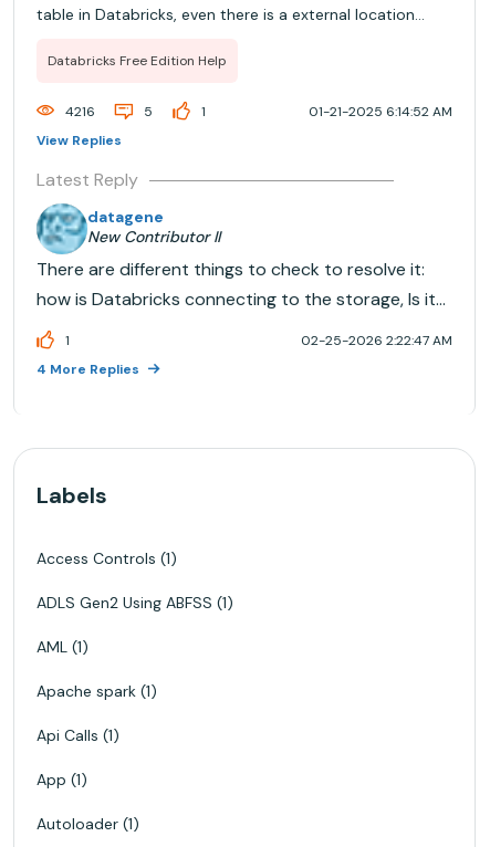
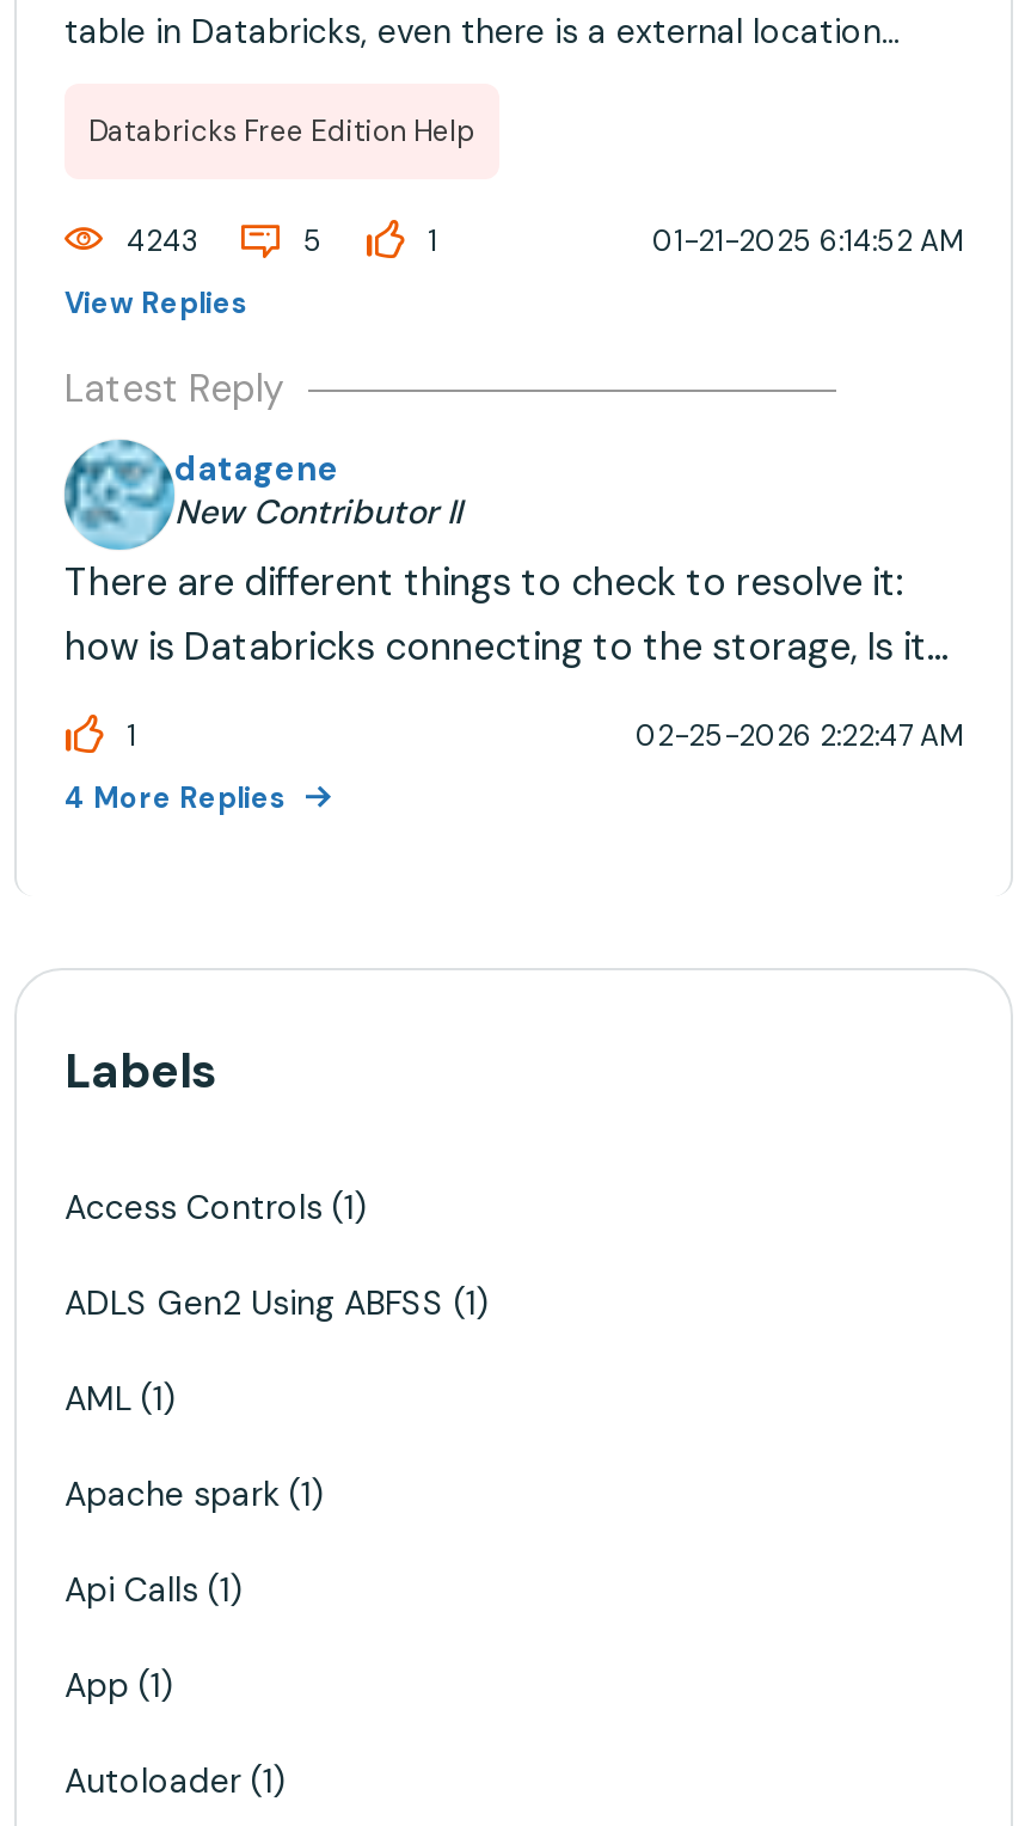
- 4216
+ 4243
